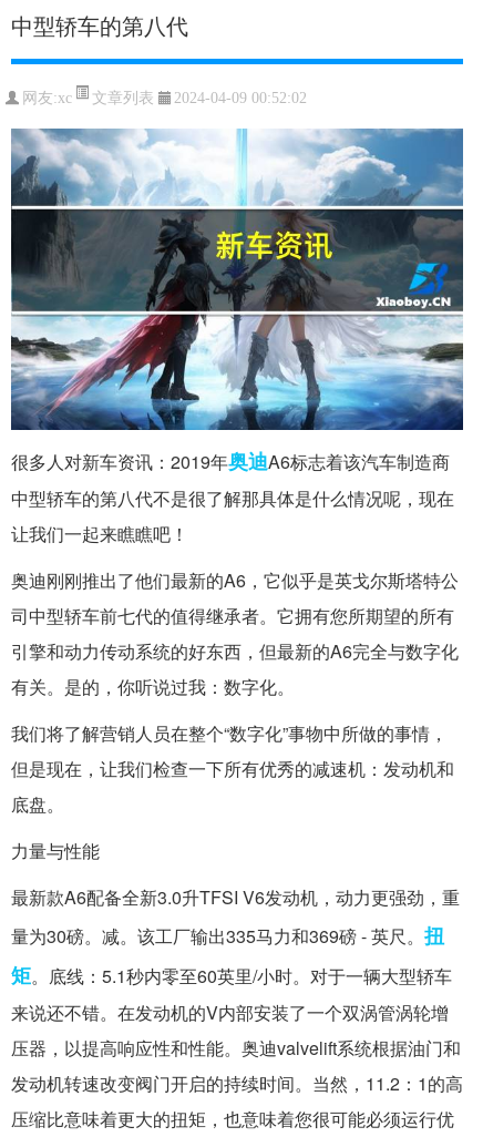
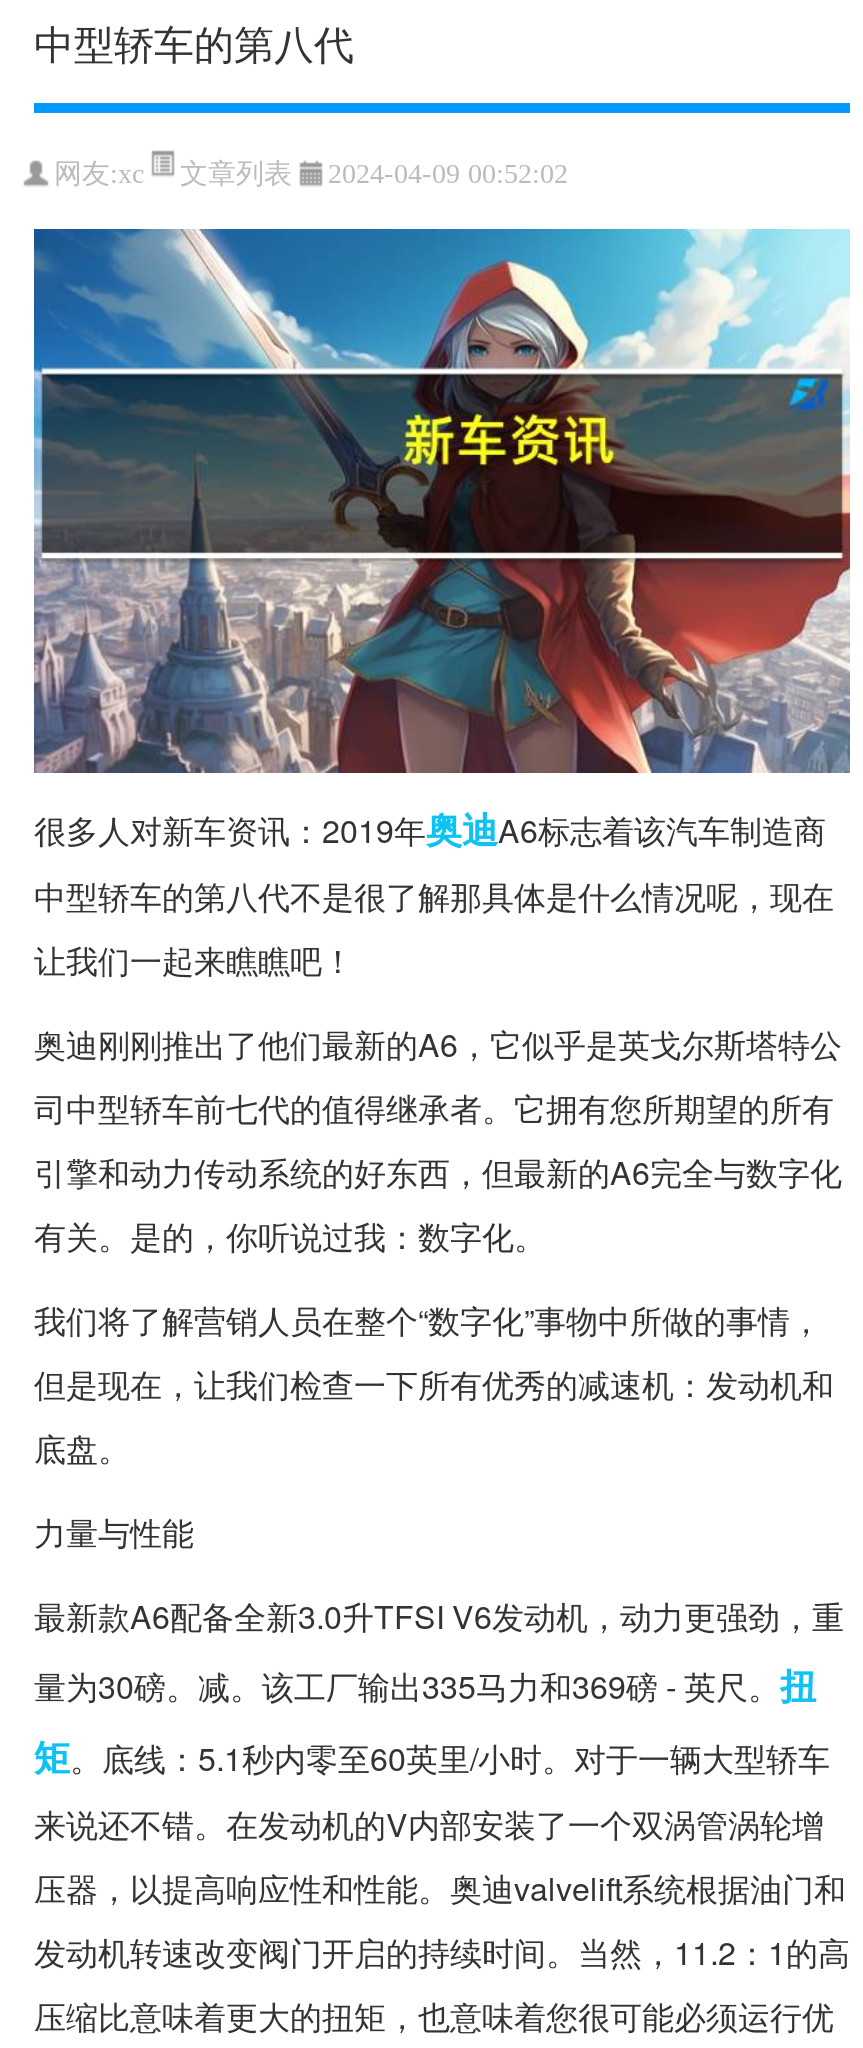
- [image]
+ [image]
